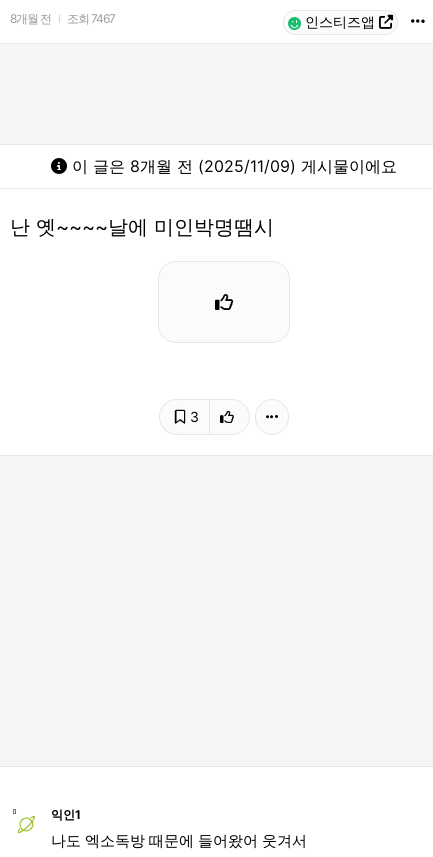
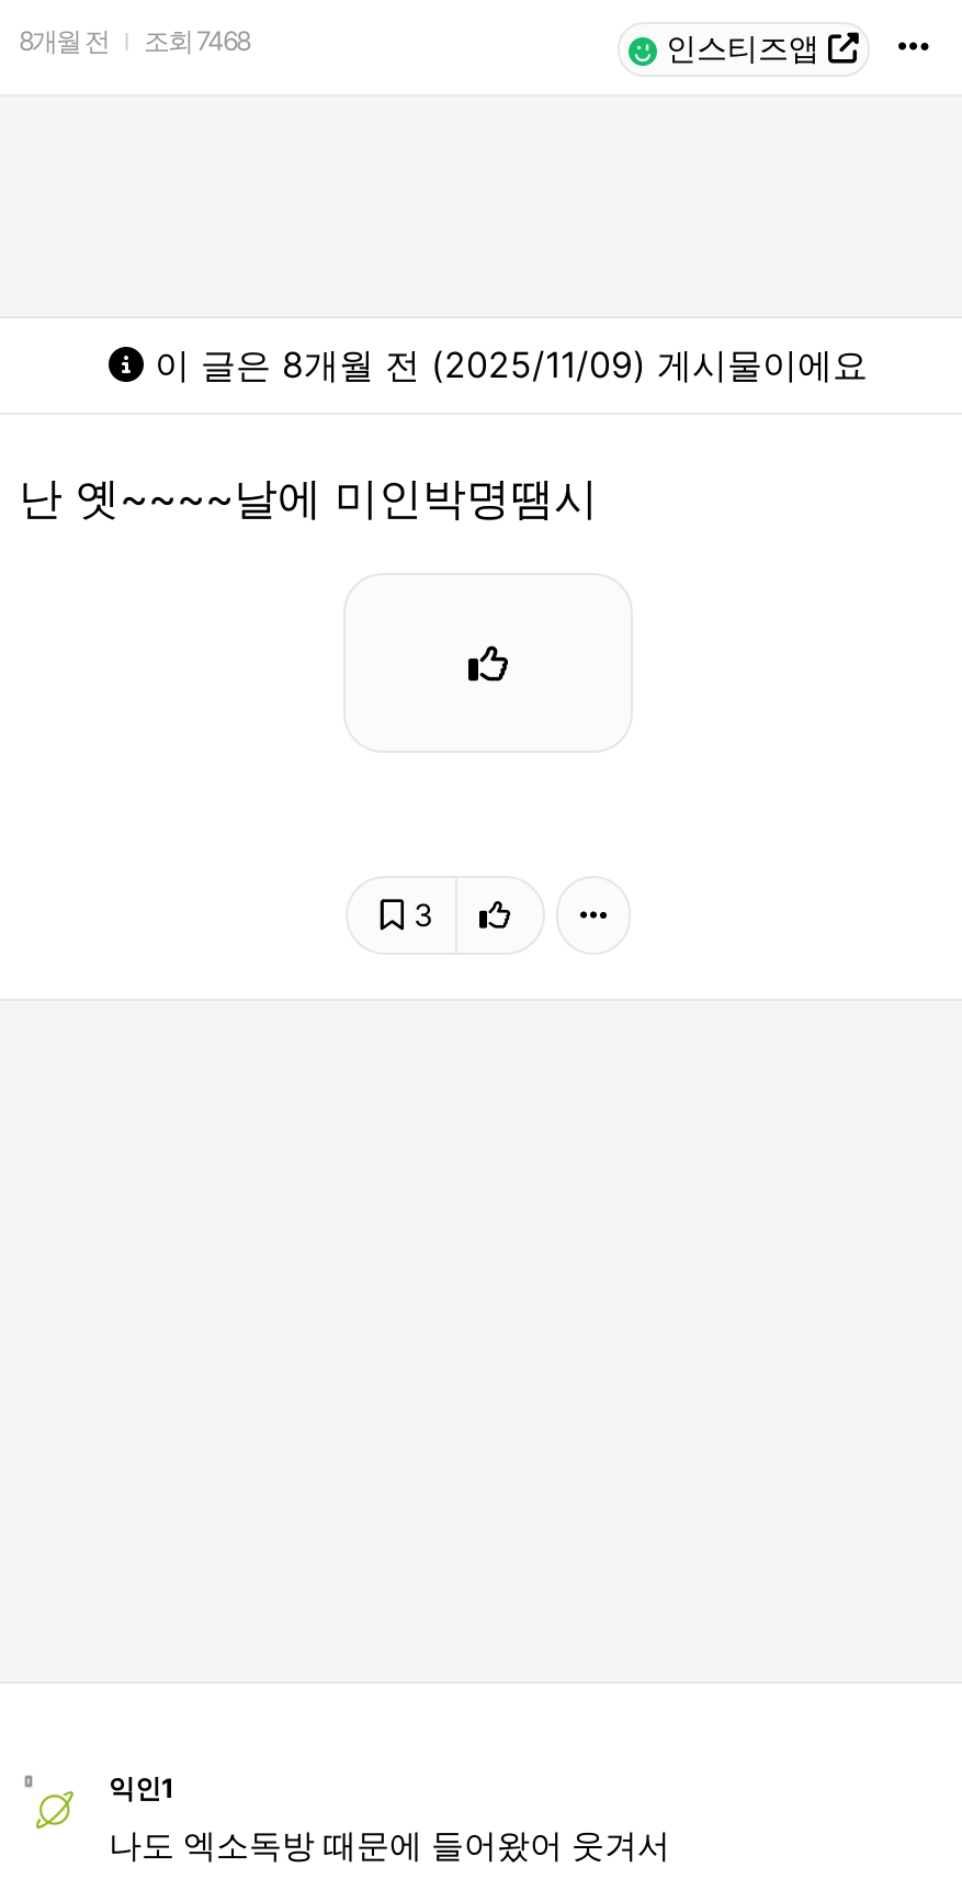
- 8개월 전 조회 7467
+ 8개월 전 조회 7468
